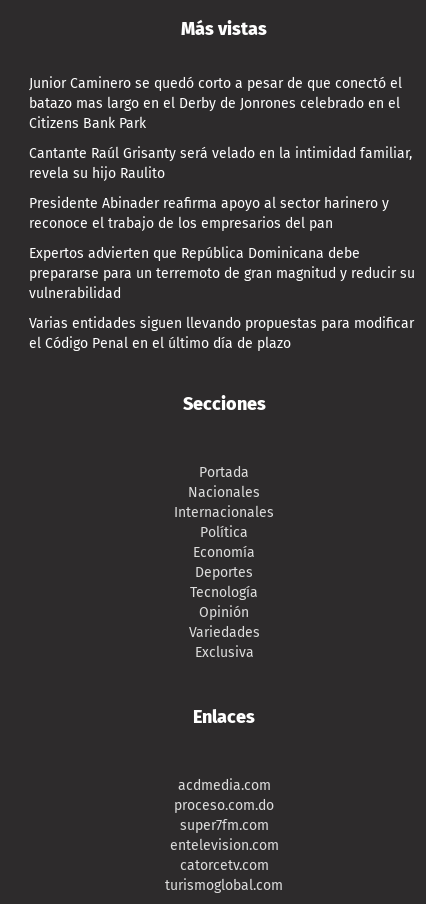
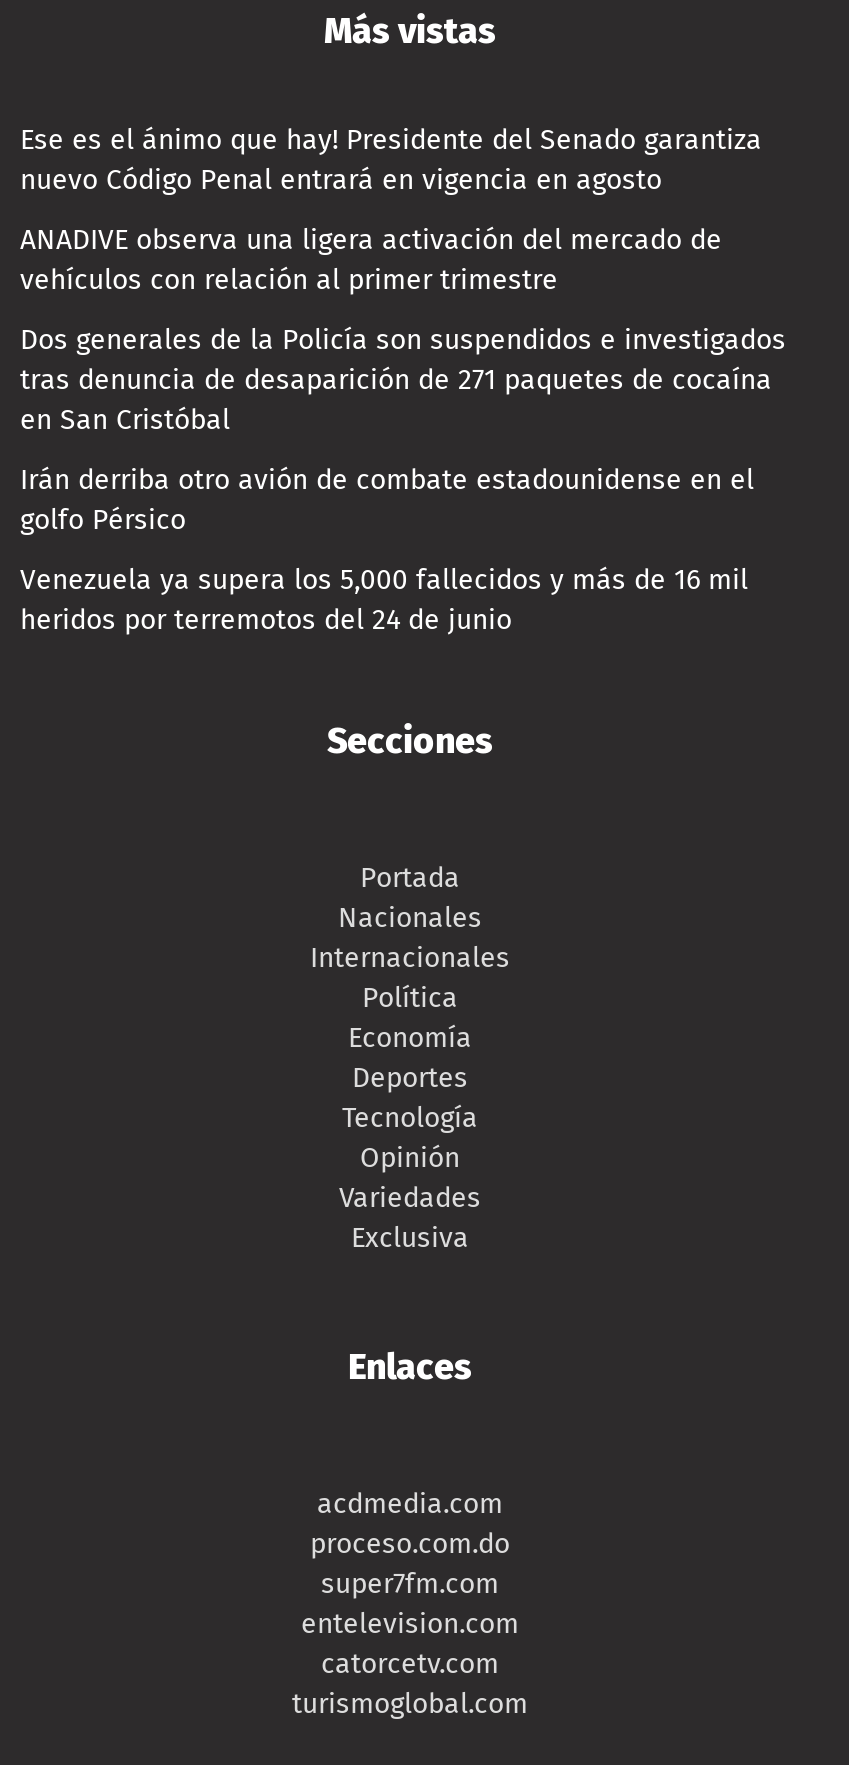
- Junior Caminero se quedó corto a pesar de que conectó el
- batazo mas largo en el Derby de Jonrones celebrado en el
- Citizens Bank Park
+ Ese es el ánimo que hay! Presidente del Senado garantiza
+ nuevo Código Penal entrará en vigencia en agosto

- Cantante Raúl Grisanty será velado en la intimidad familiar,
- revela su hijo Raulito
+ ANADIVE observa una ligera activación del mercado de
+ vehículos con relación al primer trimestre

- Presidente Abinader reafirma apoyo al sector harinero y
- reconoce el trabajo de los empresarios del pan
+ Dos generales de la Policía son suspendidos e investigados
+ tras denuncia de desaparición de 271 paquetes de cocaína
+ en San Cristóbal

- Expertos advierten que República Dominicana debe
- prepararse para un terremoto de gran magnitud y reducir su
- vulnerabilidad
+ Irán derriba otro avión de combate estadounidense en el
+ golfo Pérsico

- Varias entidades siguen llevando propuestas para modificar
- el Código Penal en el último día de plazo
+ Venezuela ya supera los 5,000 fallecidos y más de 16 mil
+ heridos por terremotos del 24 de junio
